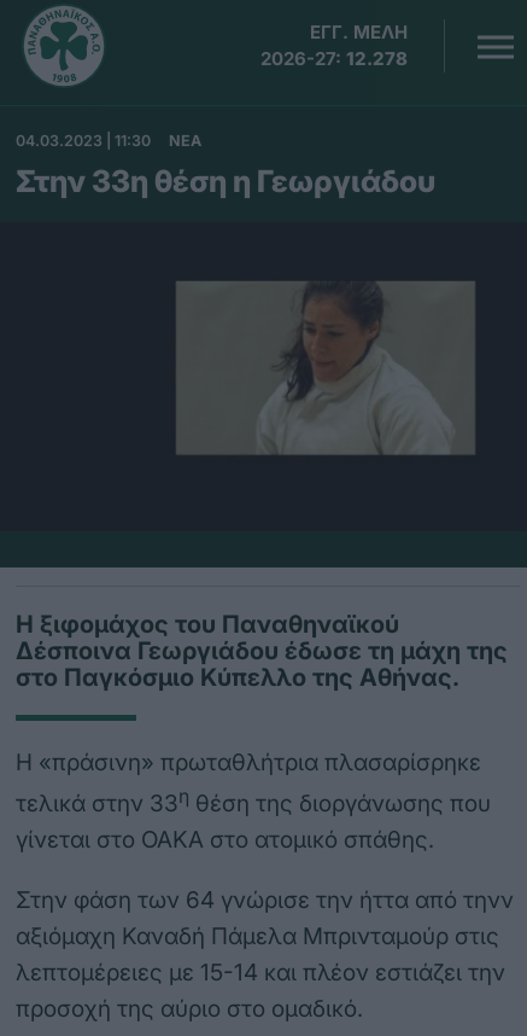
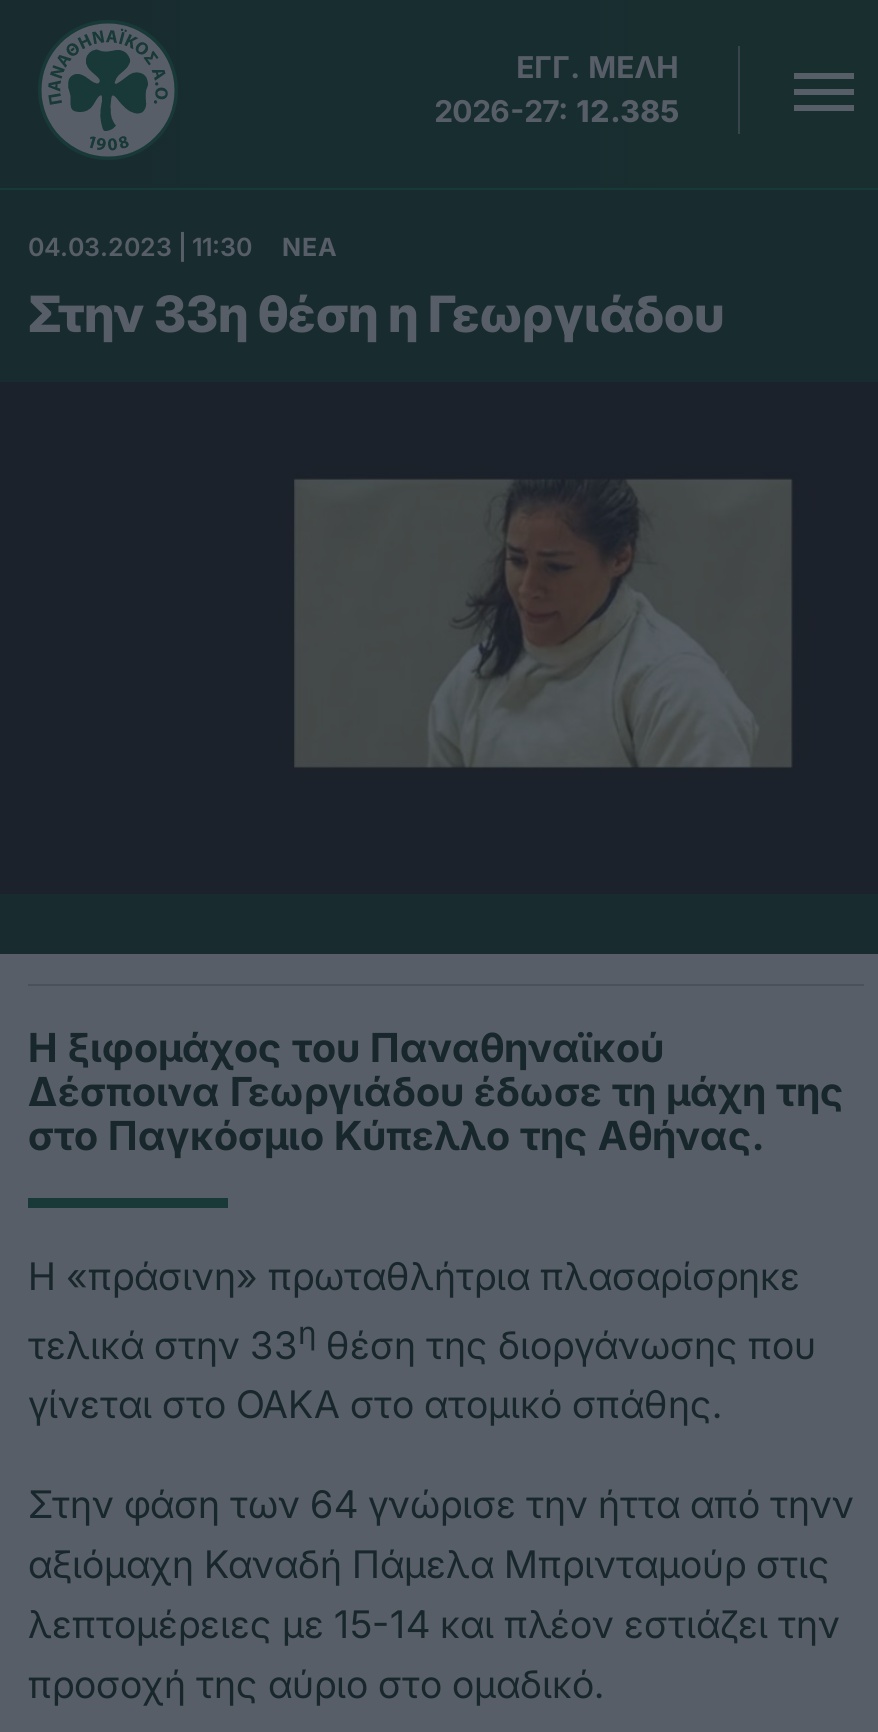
- 2026-27: 12.278
+ 2026-27: 12.385
